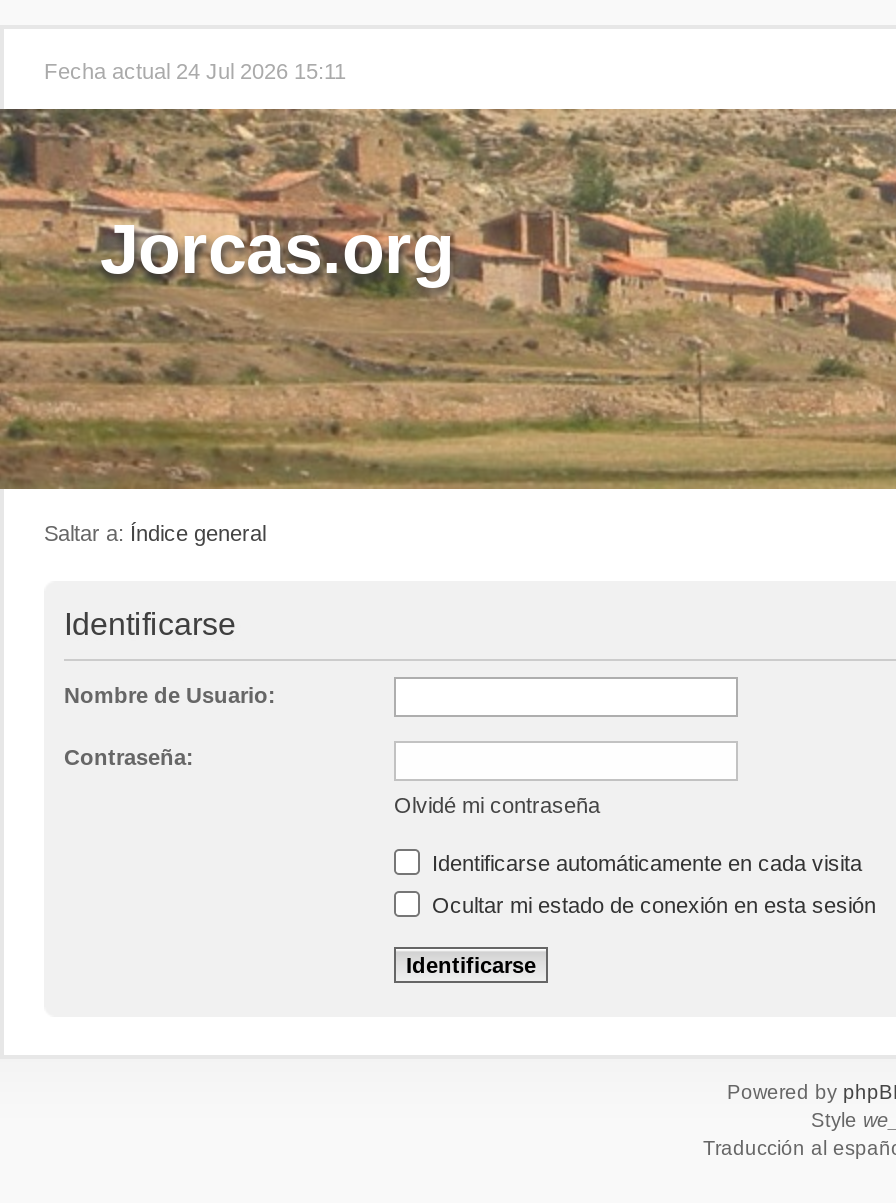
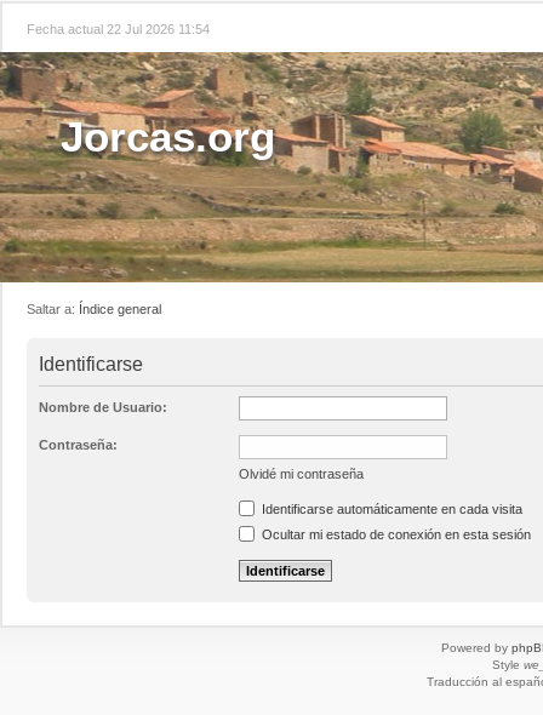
- Fecha actual 24 Jul 2026 15:11
+ Fecha actual 22 Jul 2026 11:54
